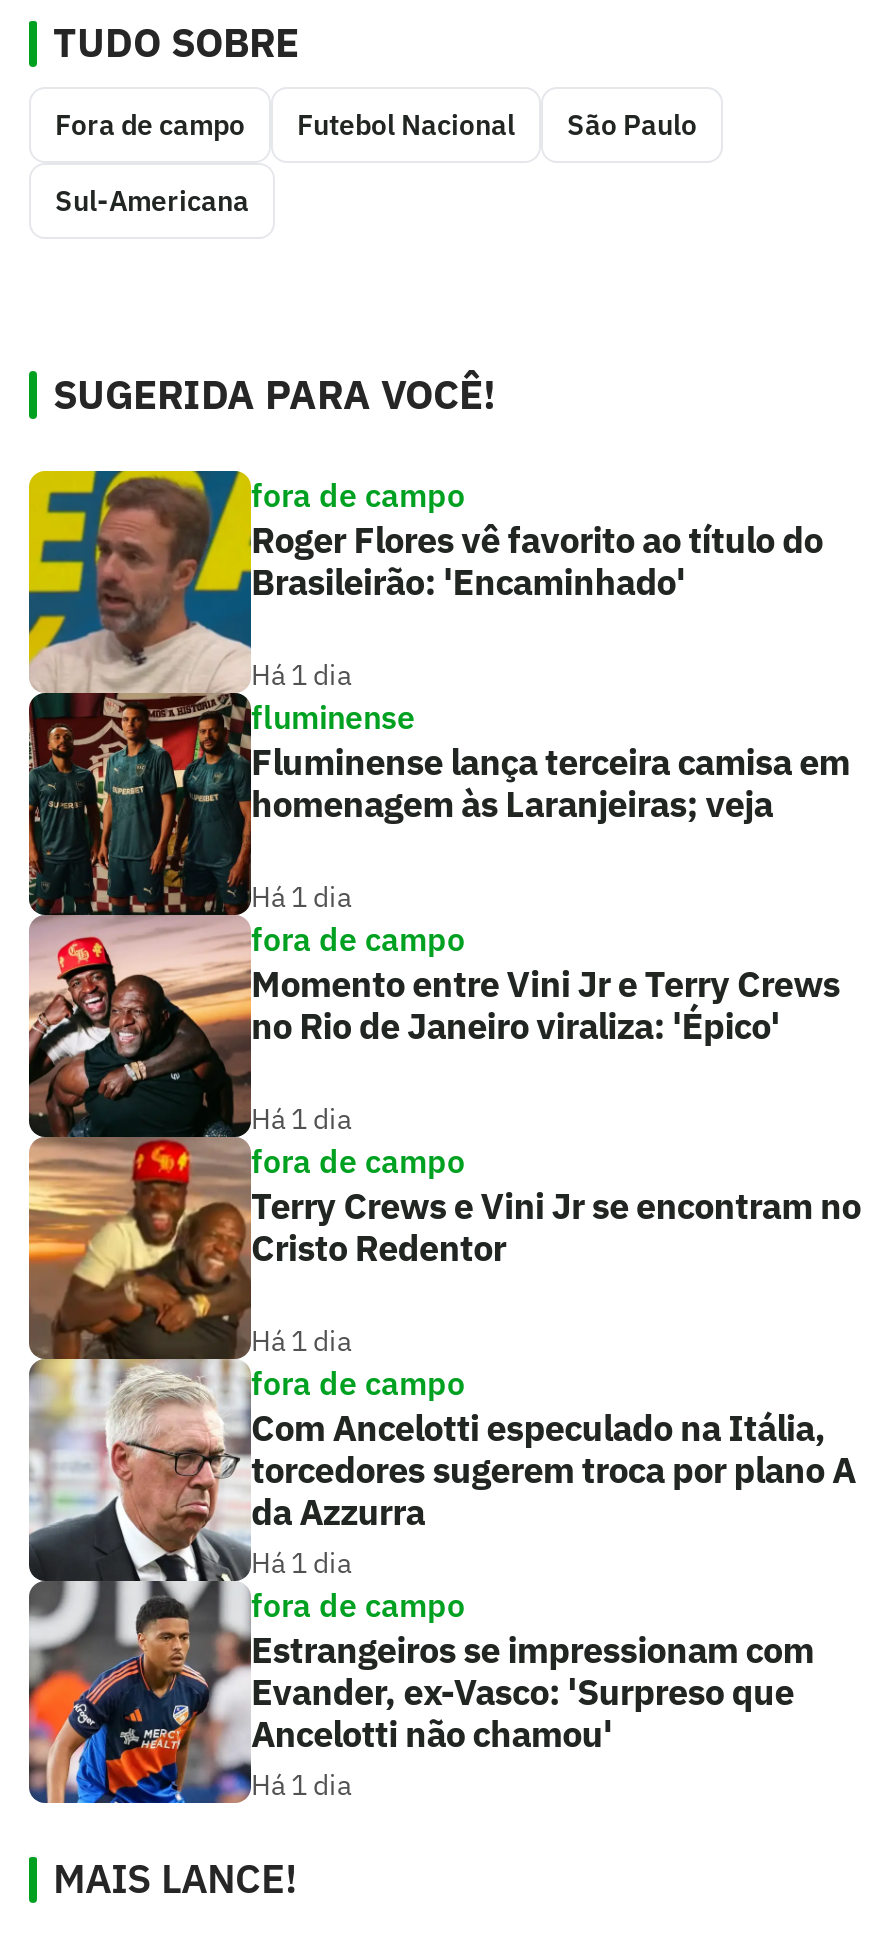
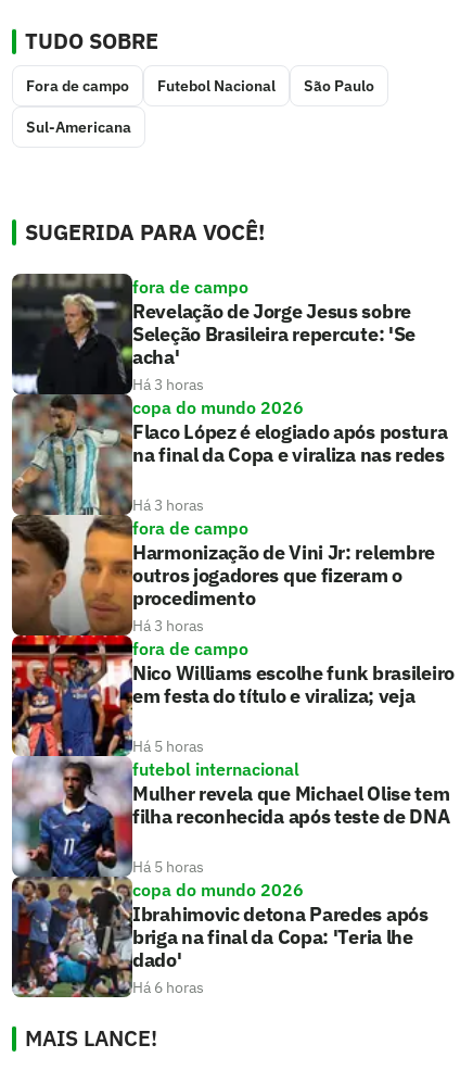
- [image]
- Roger Flores vê favorito ao título do
- Brasileirão: 'Encaminhado'
- Há 1 dia
- fluminense
- Fluminense lança terceira camisa em
- homenagem às Laranjeiras; veja
- Há 1 dia
+ [image]
+ Revelação de Jorge Jesus sobre
+ Seleção Brasileira repercute: 'Se
+ acha'
+ Há 3 horas
+ copa do mundo 2026
+ Flaco López é elogiado após postura
+ na final da Copa e viraliza nas redes
+ Há 3 horas

- Momento entre Vini Jr e Terry Crews
- no Rio de Janeiro viraliza: 'Épico'
- Há 1 dia
+ Harmonização de Vini Jr: relembre
+ outros jogadores que fizeram o
+ procedimento
+ Há 3 horas

- Terry Crews e Vini Jr se encontram no
- Cristo Redentor
- Há 1 dia
- fora de campo
- Com Ancelotti especulado na Itália,
- torcedores sugerem troca por plano A
- da Azzurra
- Há 1 dia
- fora de campo
- Estrangeiros se impressionam com
- Evander, ex-Vasco: 'Surpreso que
- Ancelotti não chamou'
- Há 1 dia
+ Nico Williams escolhe funk brasileiro
+ em festa do título e viraliza; veja
+ Há 5 horas
+ futebol internacional
+ Mulher revela que Michael Olise tem
+ filha reconhecida após teste de DNA
+ Há 5 horas
+ copa do mundo 2026
+ Ibrahimovic detona Paredes após
+ briga na final da Copa: 'Teria lhe
+ dado'
+ Há 6 horas
